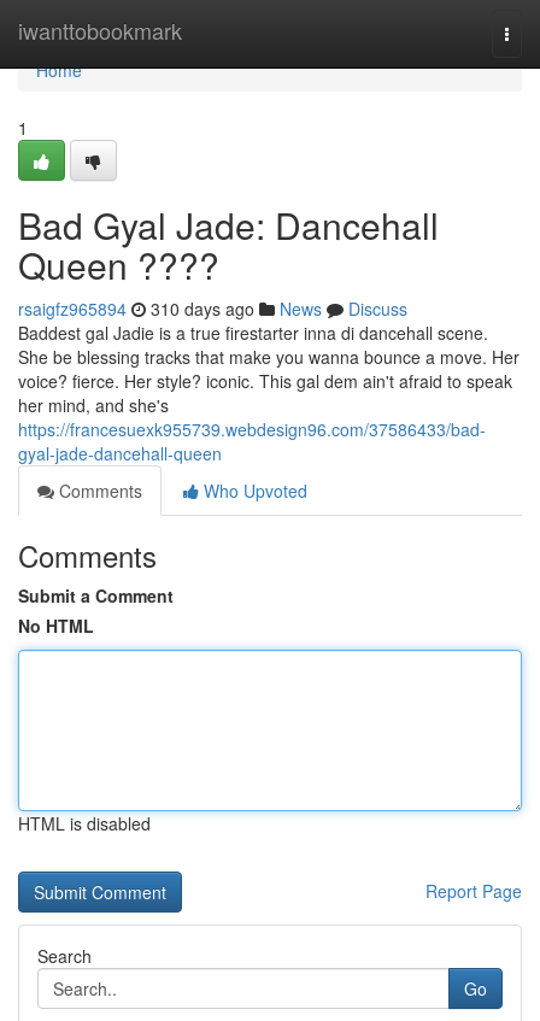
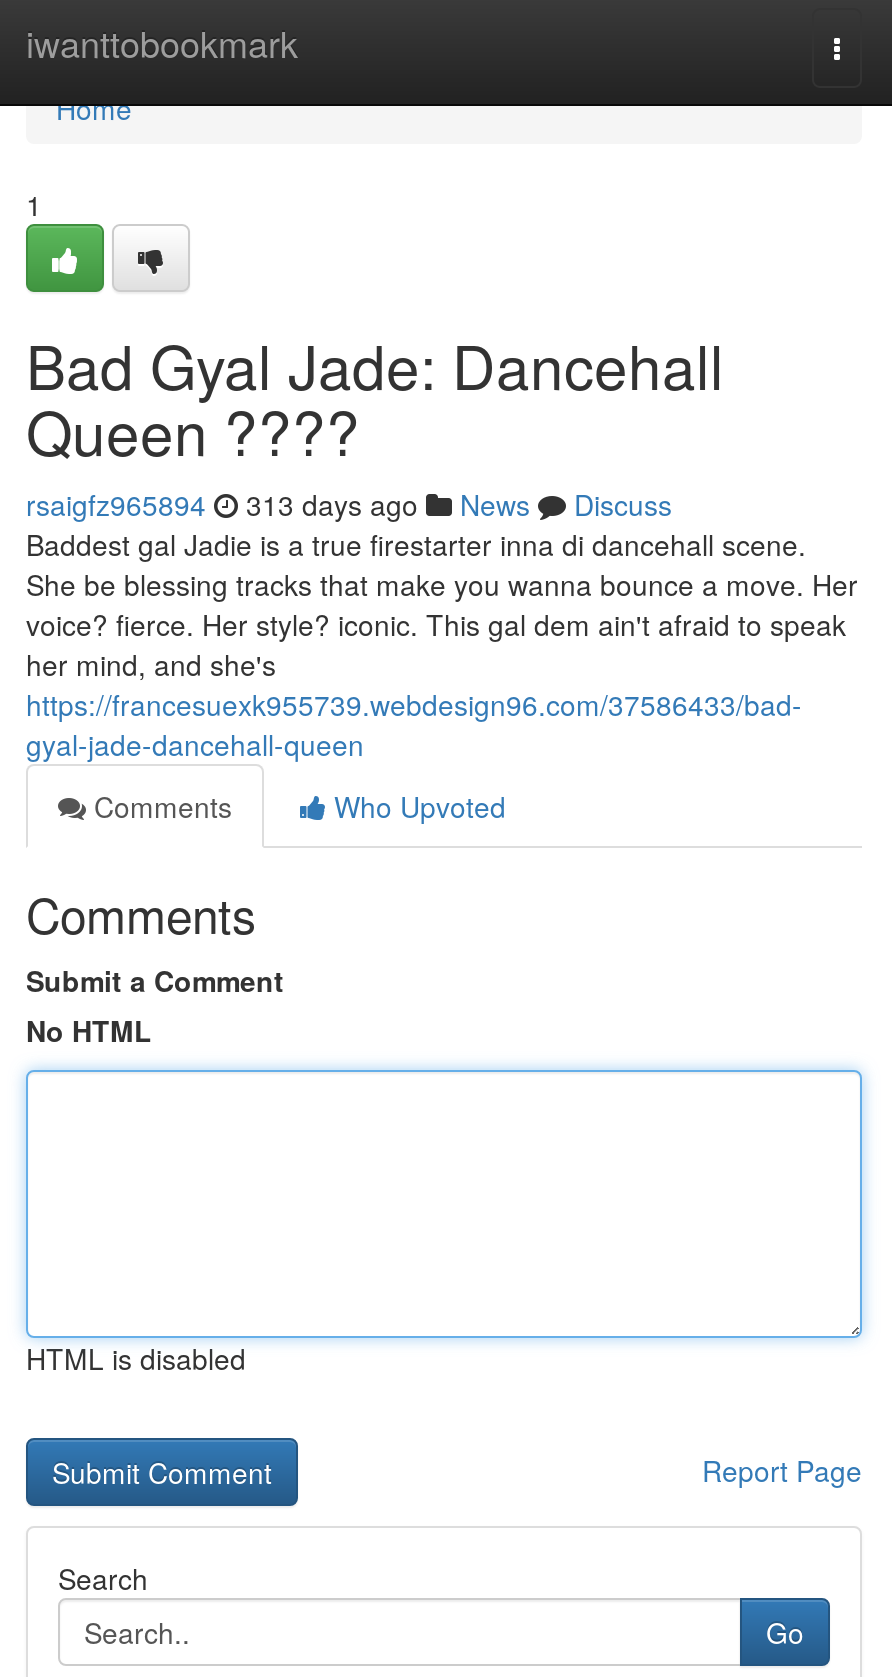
- rsaigfz965894 310 days ago News Discuss
+ rsaigfz965894 313 days ago News Discuss
